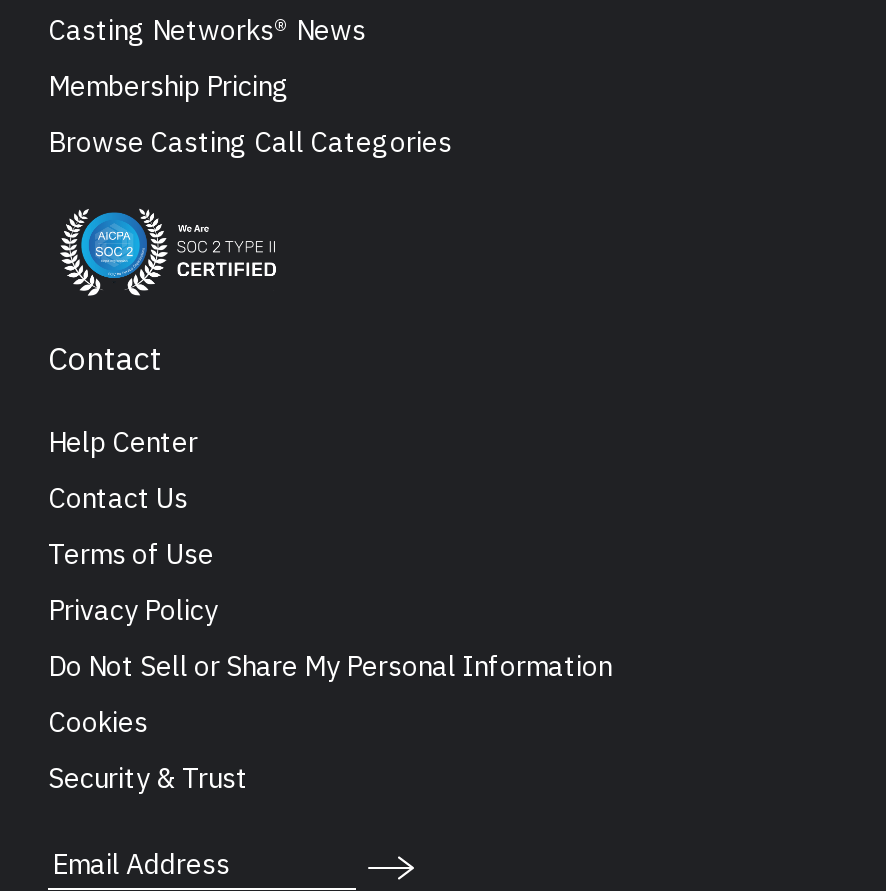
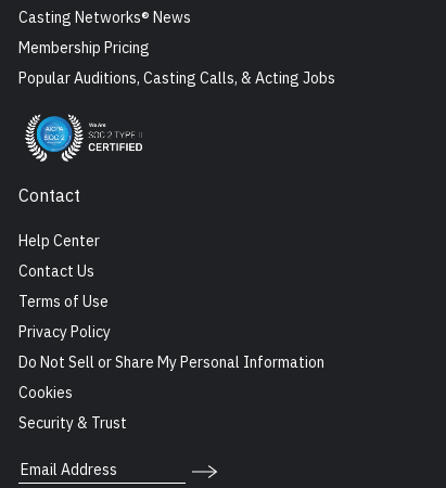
- Browse Casting Call Categories
+ Popular Auditions, Casting Calls, & Acting Jobs
